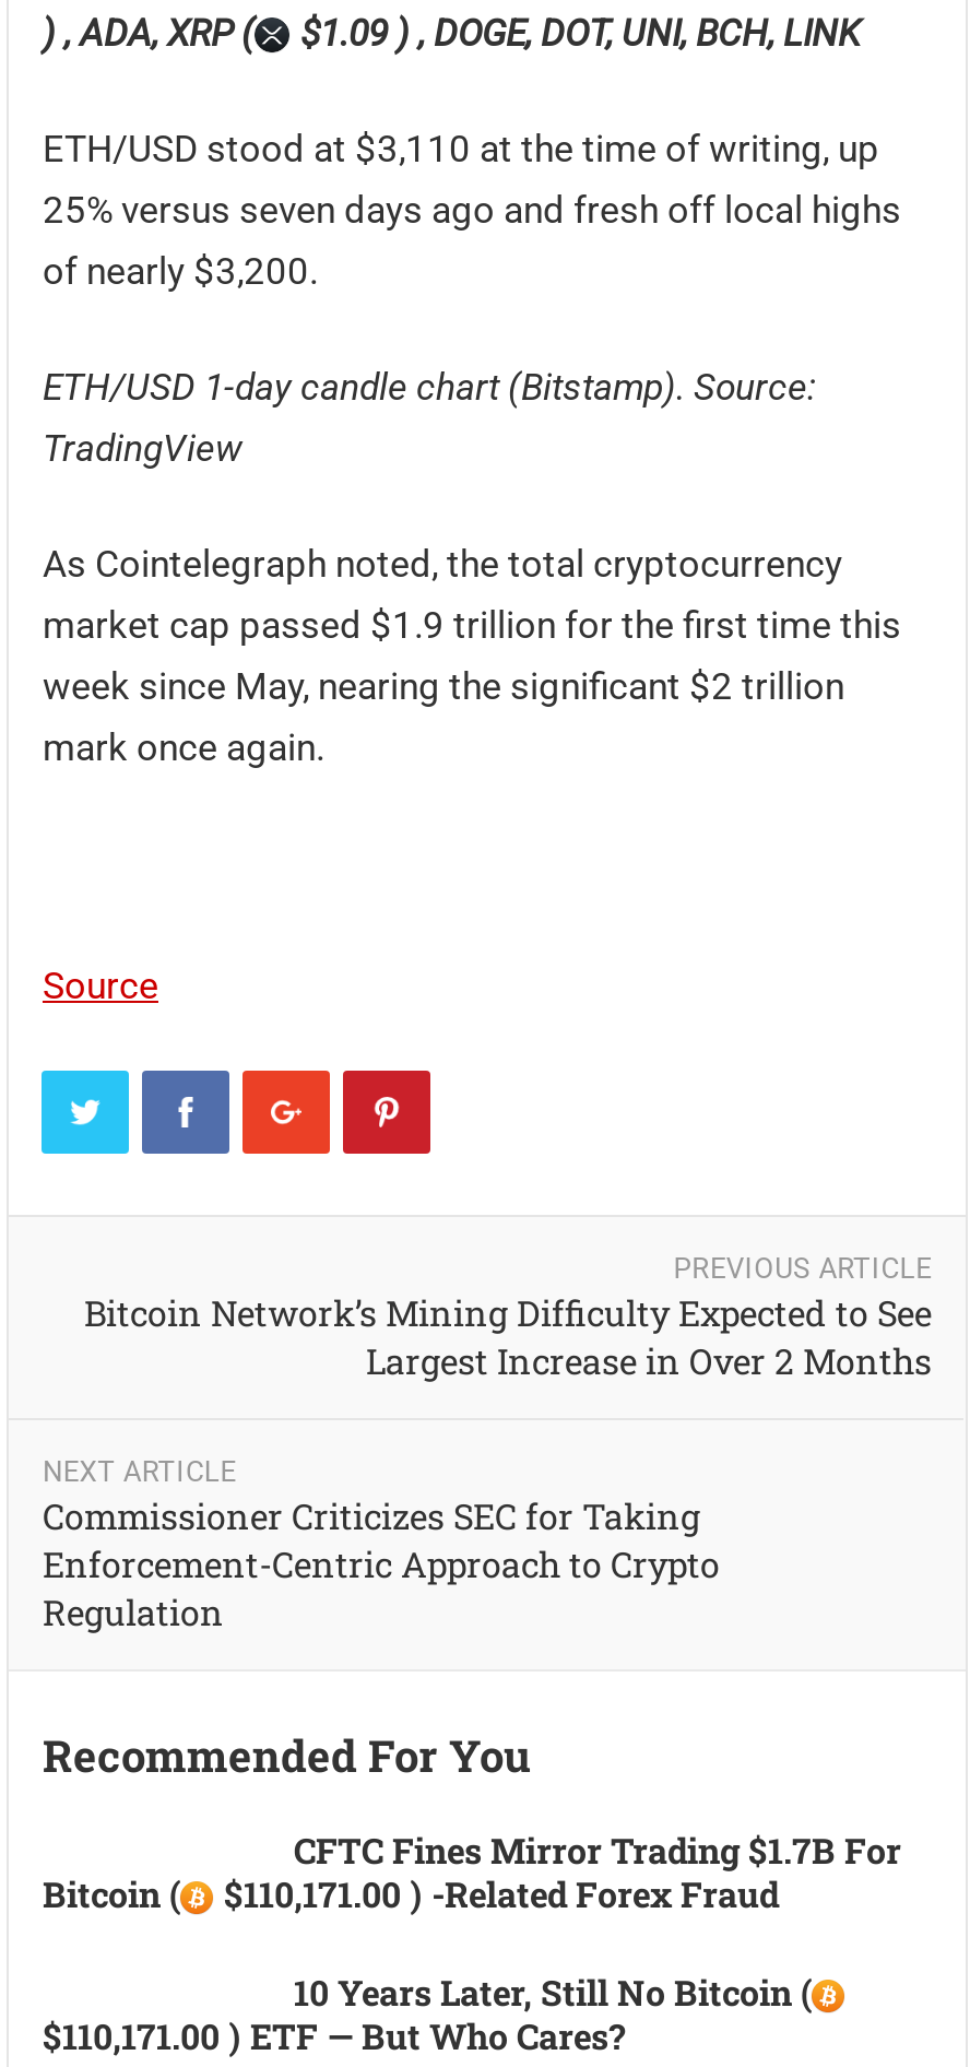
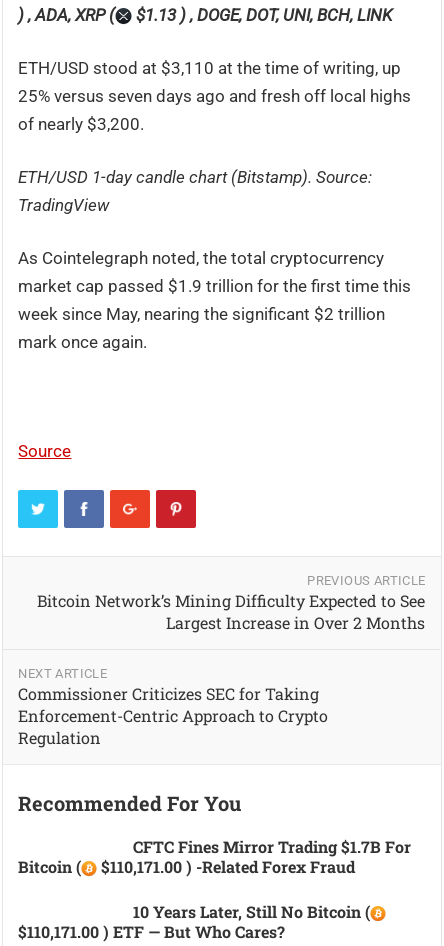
- $1.09 ) , DOGE, DOT, UNI, BCH, LINK
+ $1.13 ) , DOGE, DOT, UNI, BCH, LINK
